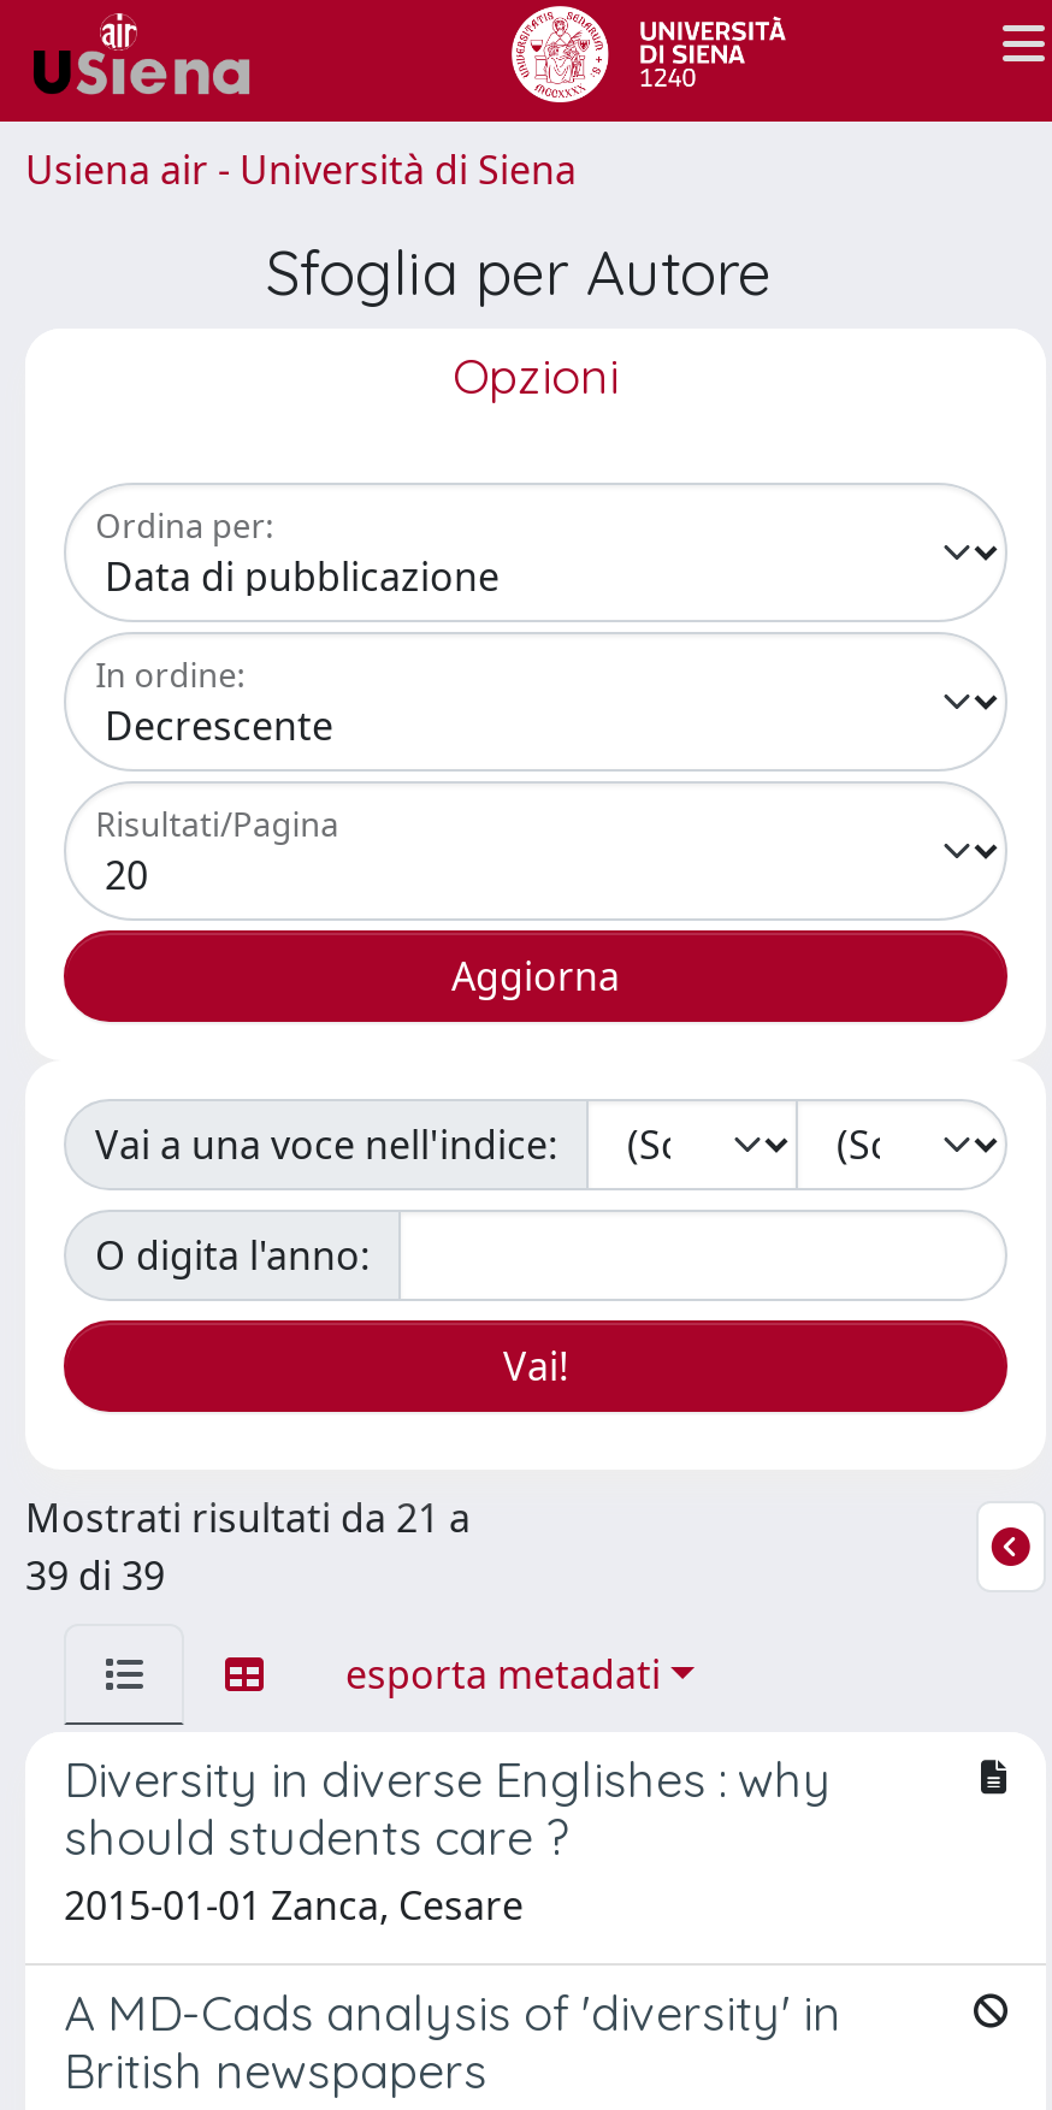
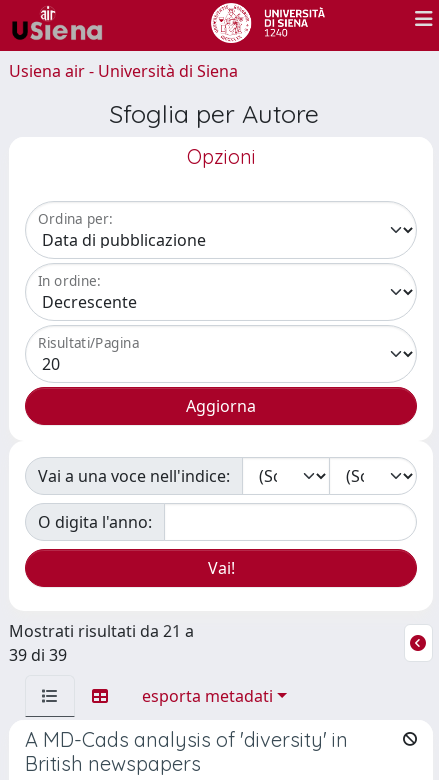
- Diversity in diverse Englishes : why
- should students care ?
- 2015-01-01 Zanca, Cesare
